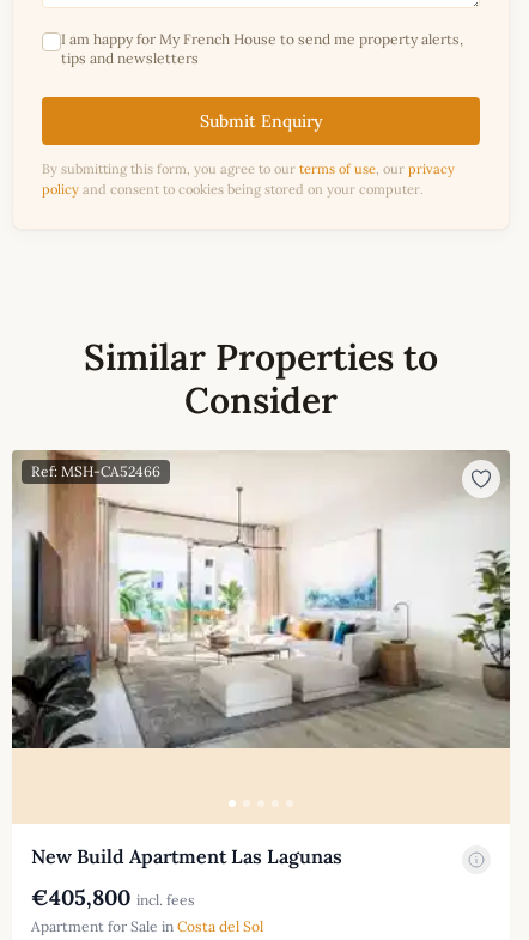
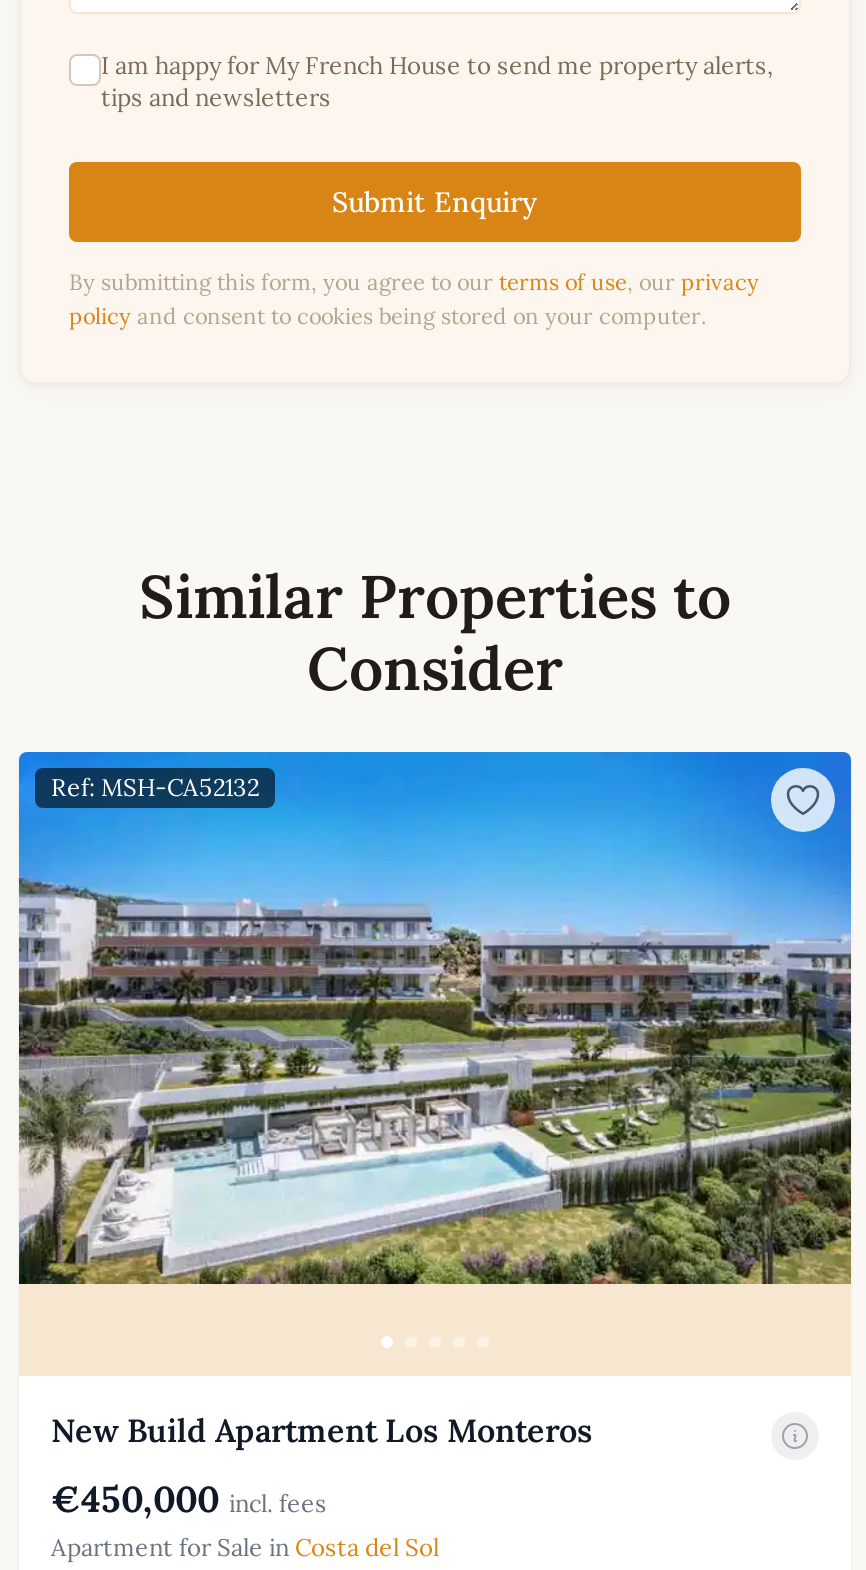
- [image]
- Ref: MSH-CA52466
+ [image]
+ Ref: MSH-CA52132

- New Build Apartment Las Lagunas
+ New Build Apartment Los Monteros

- €405,800 incl. fees
+ €450,000 incl. fees
